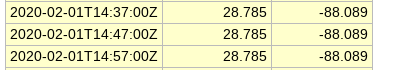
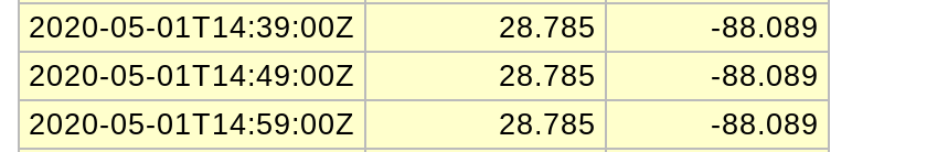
- 2020-02-01T14:37:00Z
+ 2020-05-01T14:39:00Z

- 2020-02-01T14:47:00Z
+ 2020-05-01T14:49:00Z

- 2020-02-01T14:57:00Z
+ 2020-05-01T14:59:00Z
